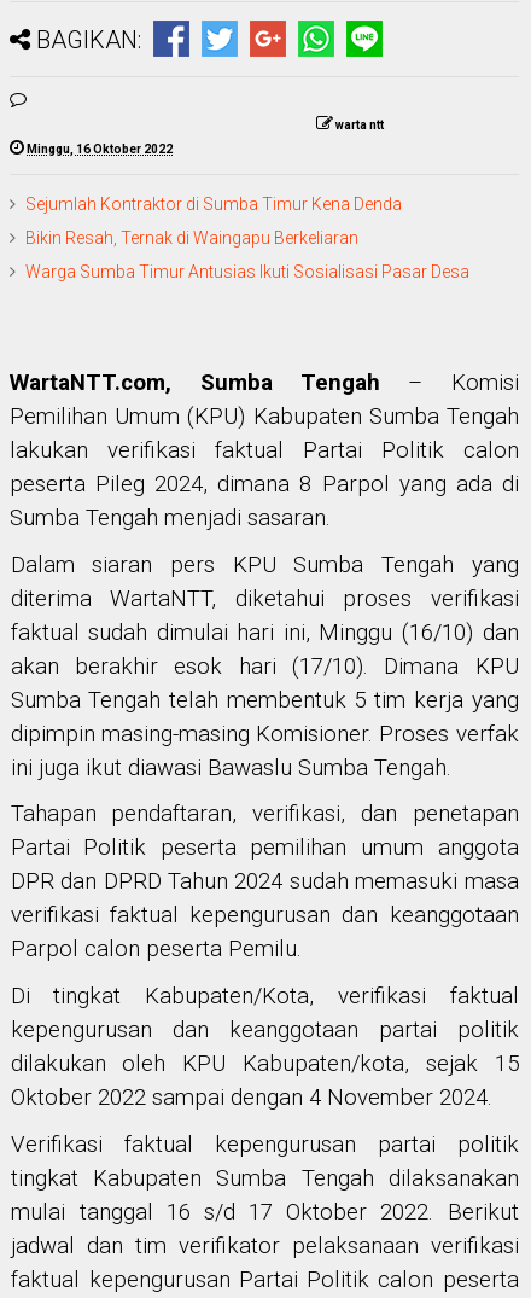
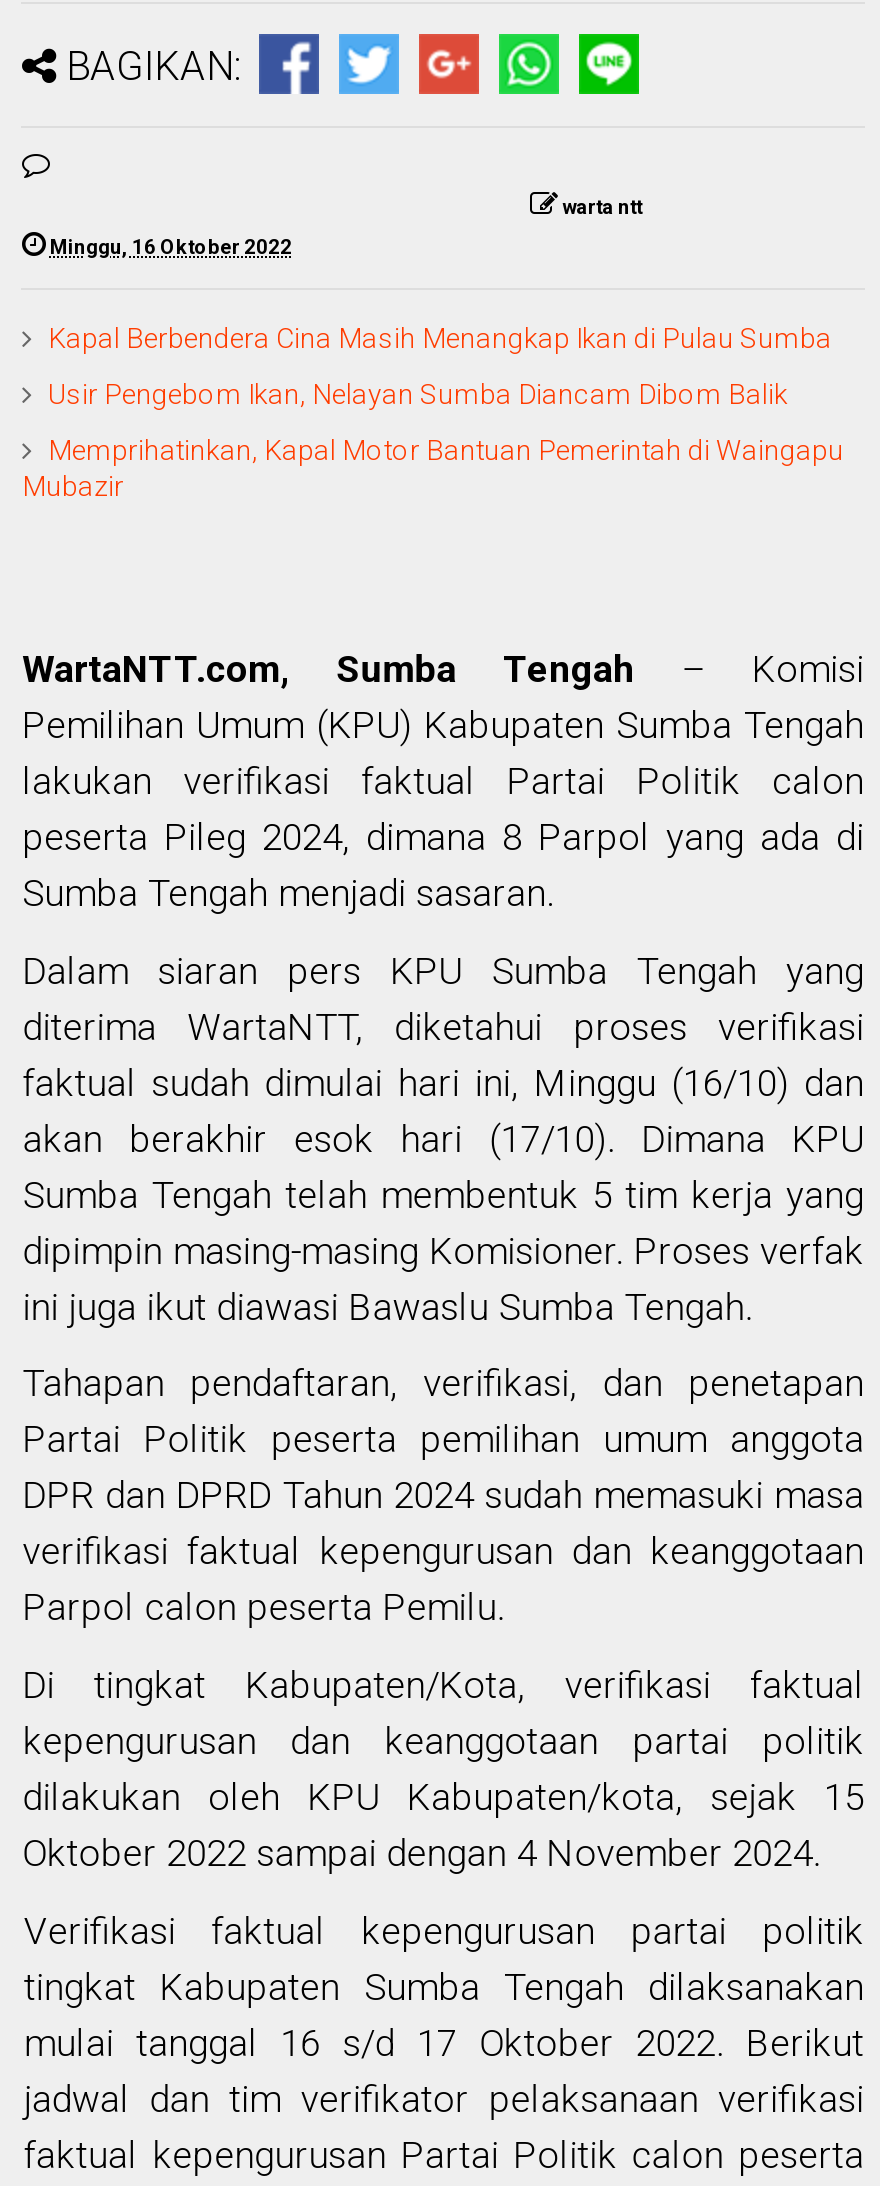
- Sejumlah Kontraktor di Sumba Timur Kena Denda
+ Kapal Berbendera Cina Masih Menangkap Ikan di Pulau Sumba

- Bikin Resah, Ternak di Waingapu Berkeliaran
+ Usir Pengebom Ikan, Nelayan Sumba Diancam Dibom Balik

- Warga Sumba Timur Antusias Ikuti Sosialisasi Pasar Desa
+ Memprihatinkan, Kapal Motor Bantuan Pemerintah di Waingapu
+ Mubazir
